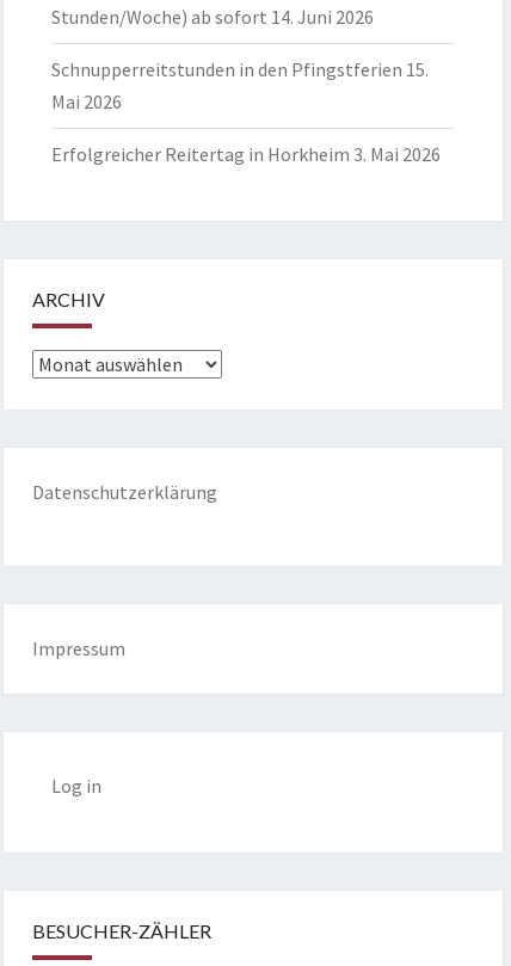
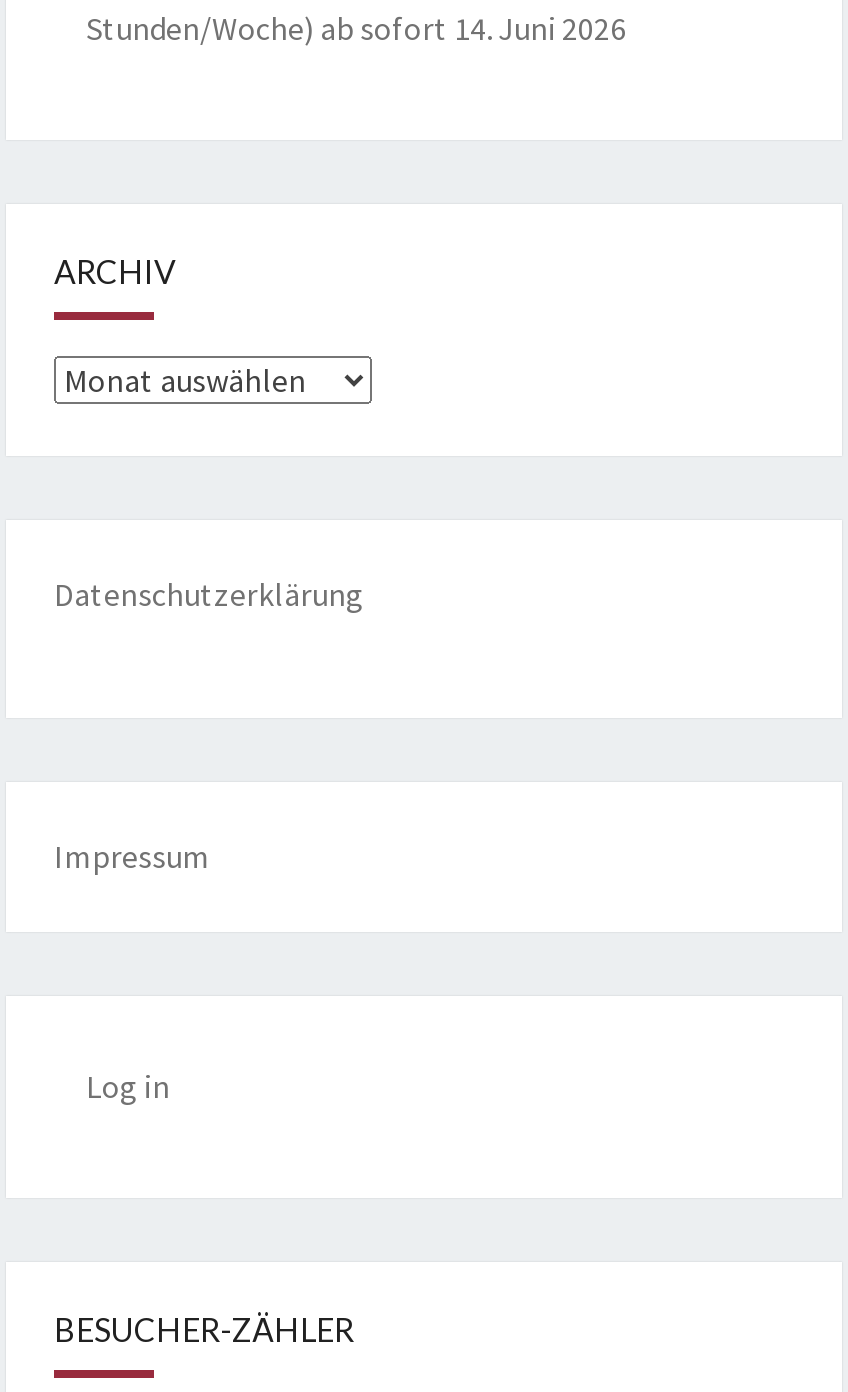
- Schnupperreitstunden in den Pfingstferien 15.
- Mai 2026
- Erfolgreicher Reitertag in Horkheim 3. Mai 2026
